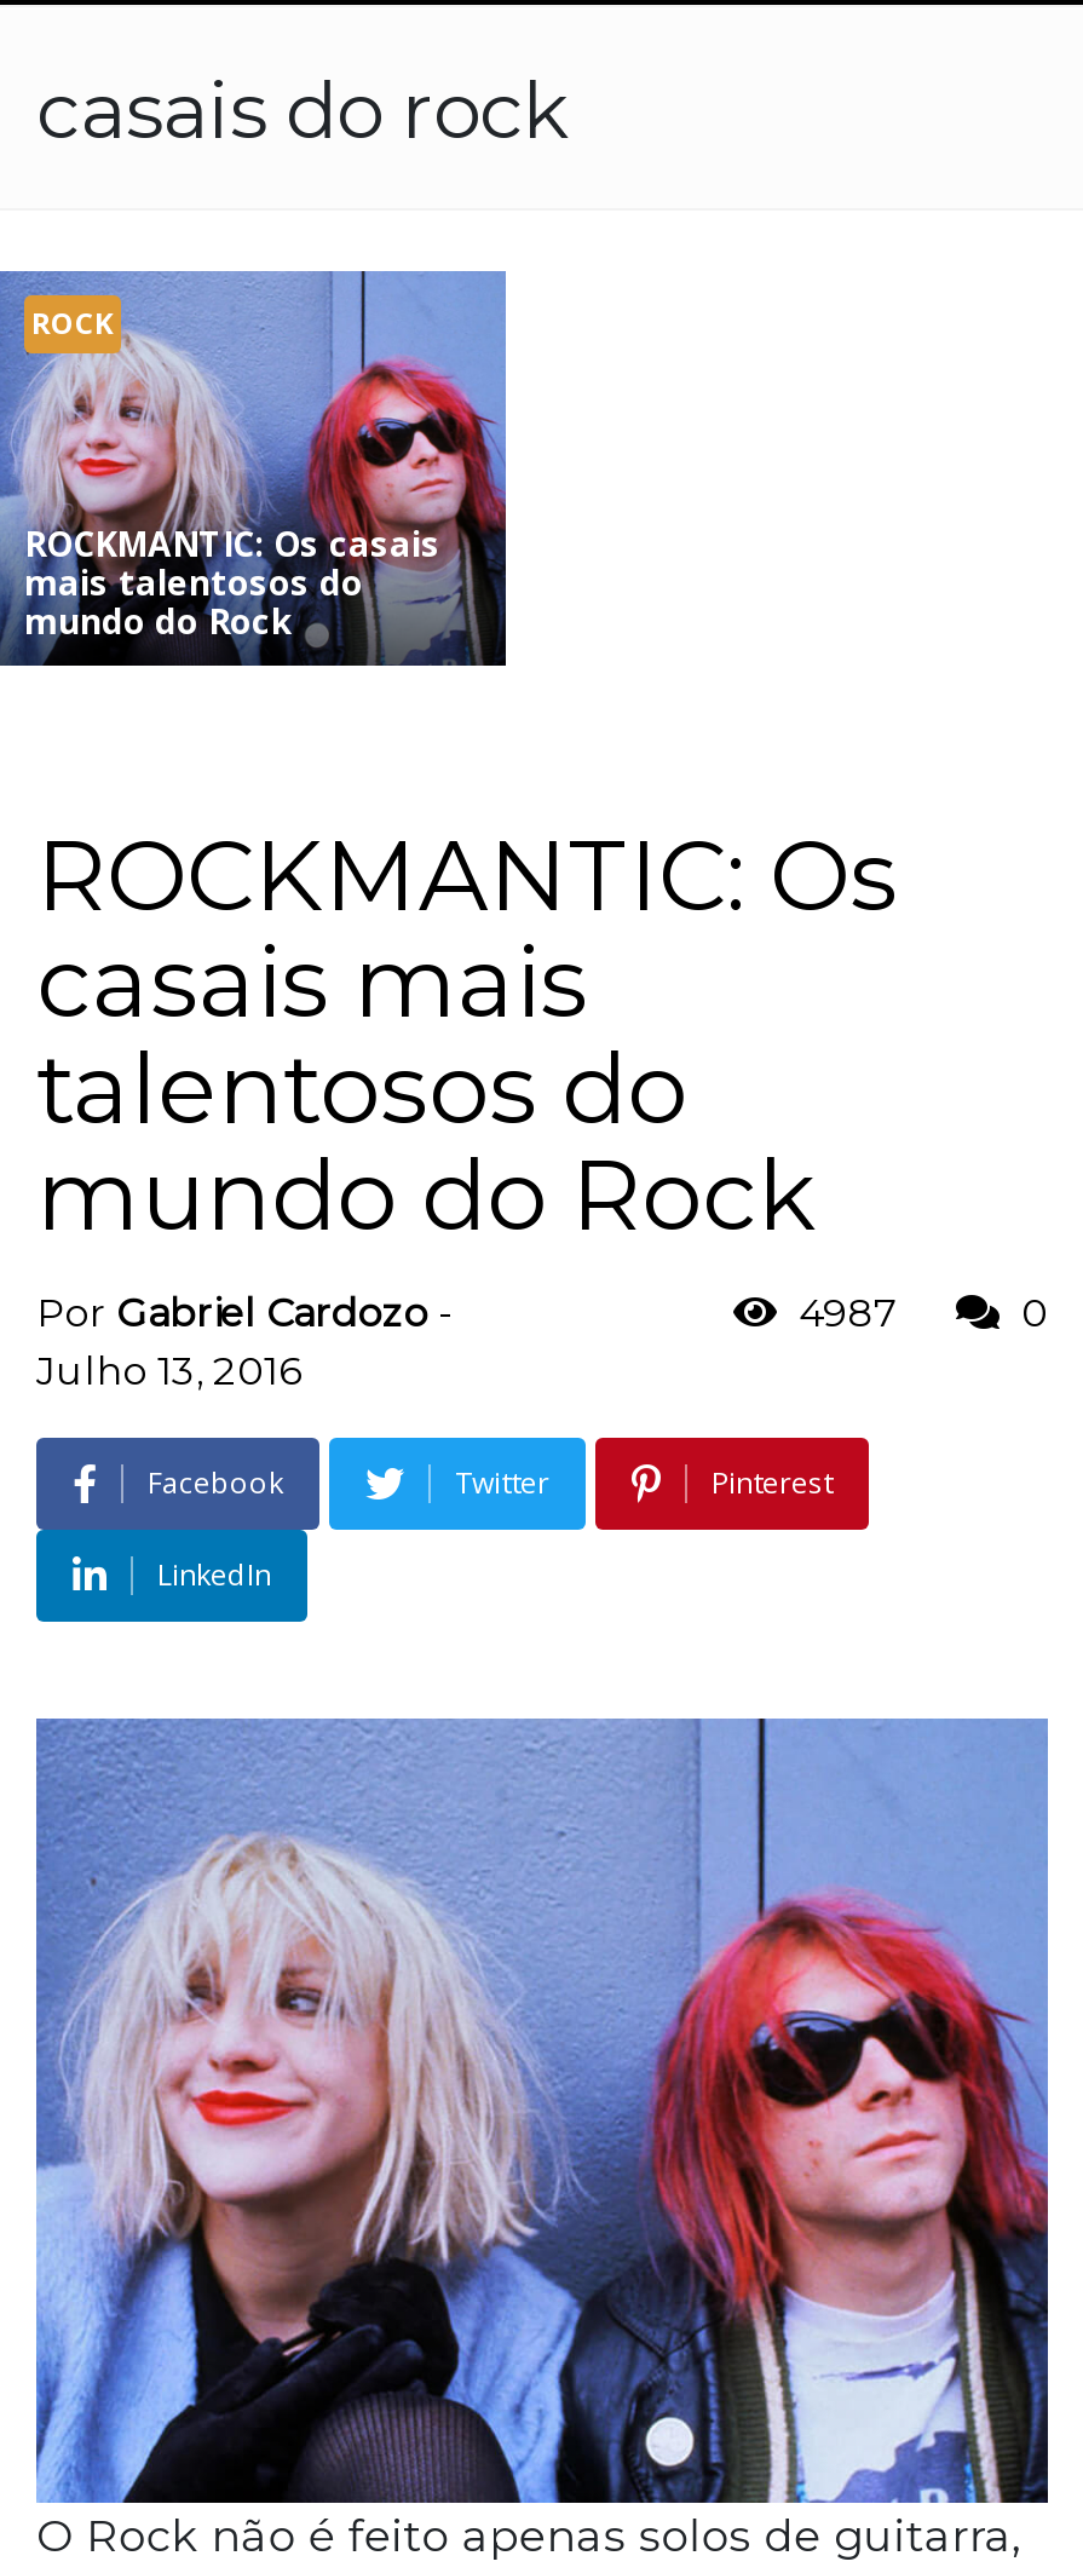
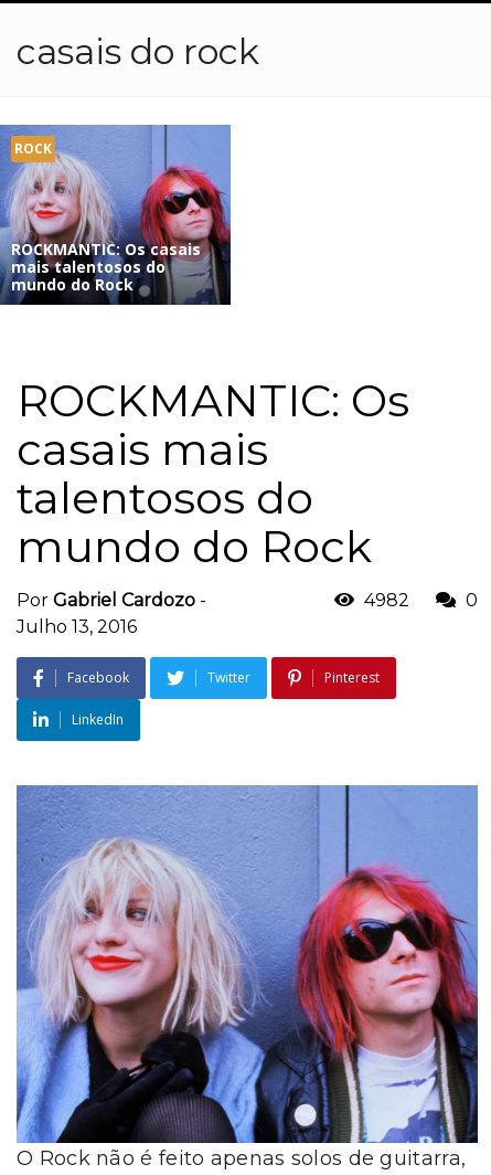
- 4987
+ 4982
